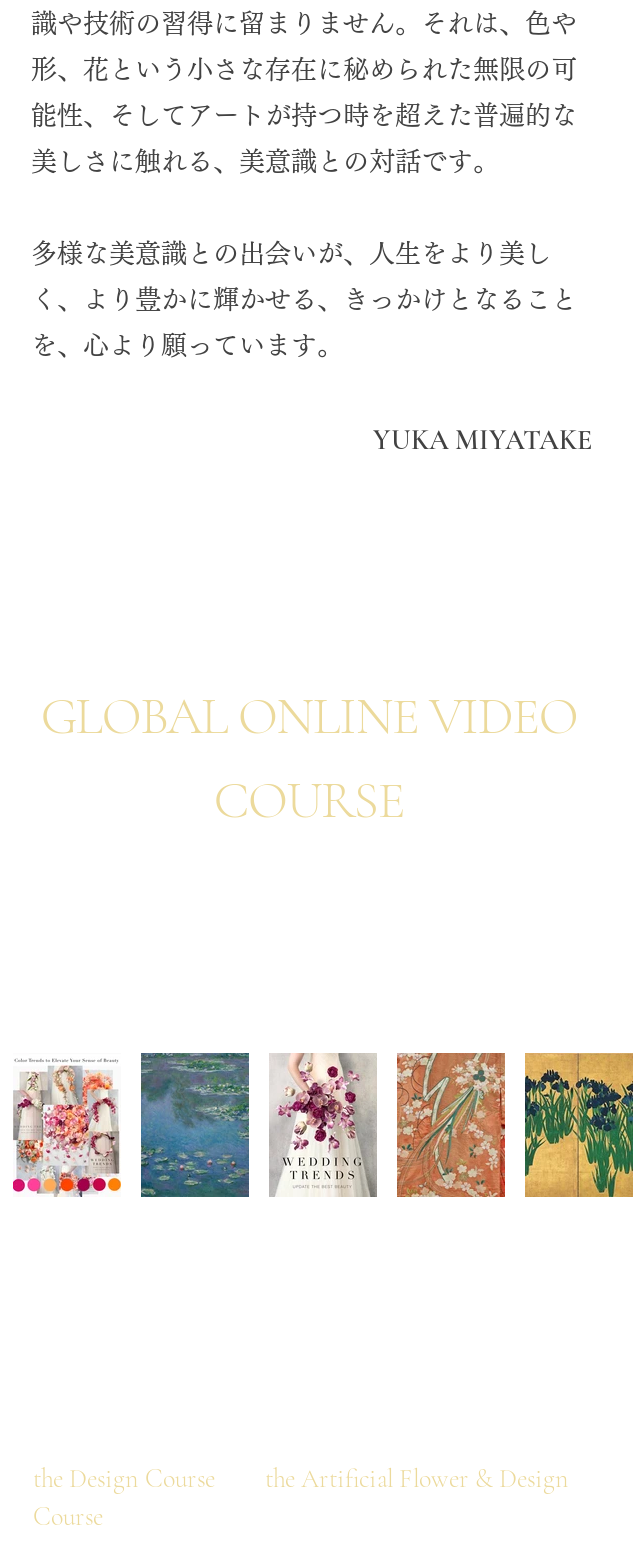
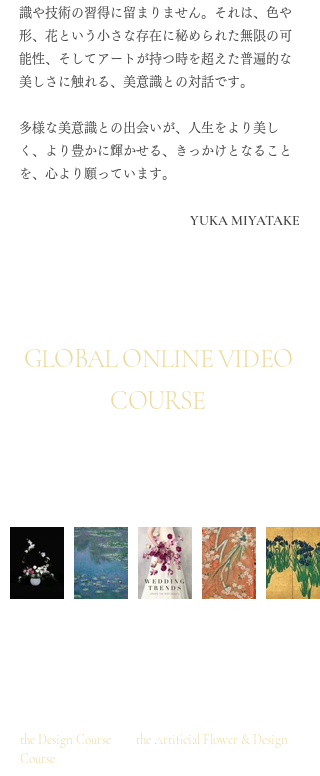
- [image]
+ [image]
